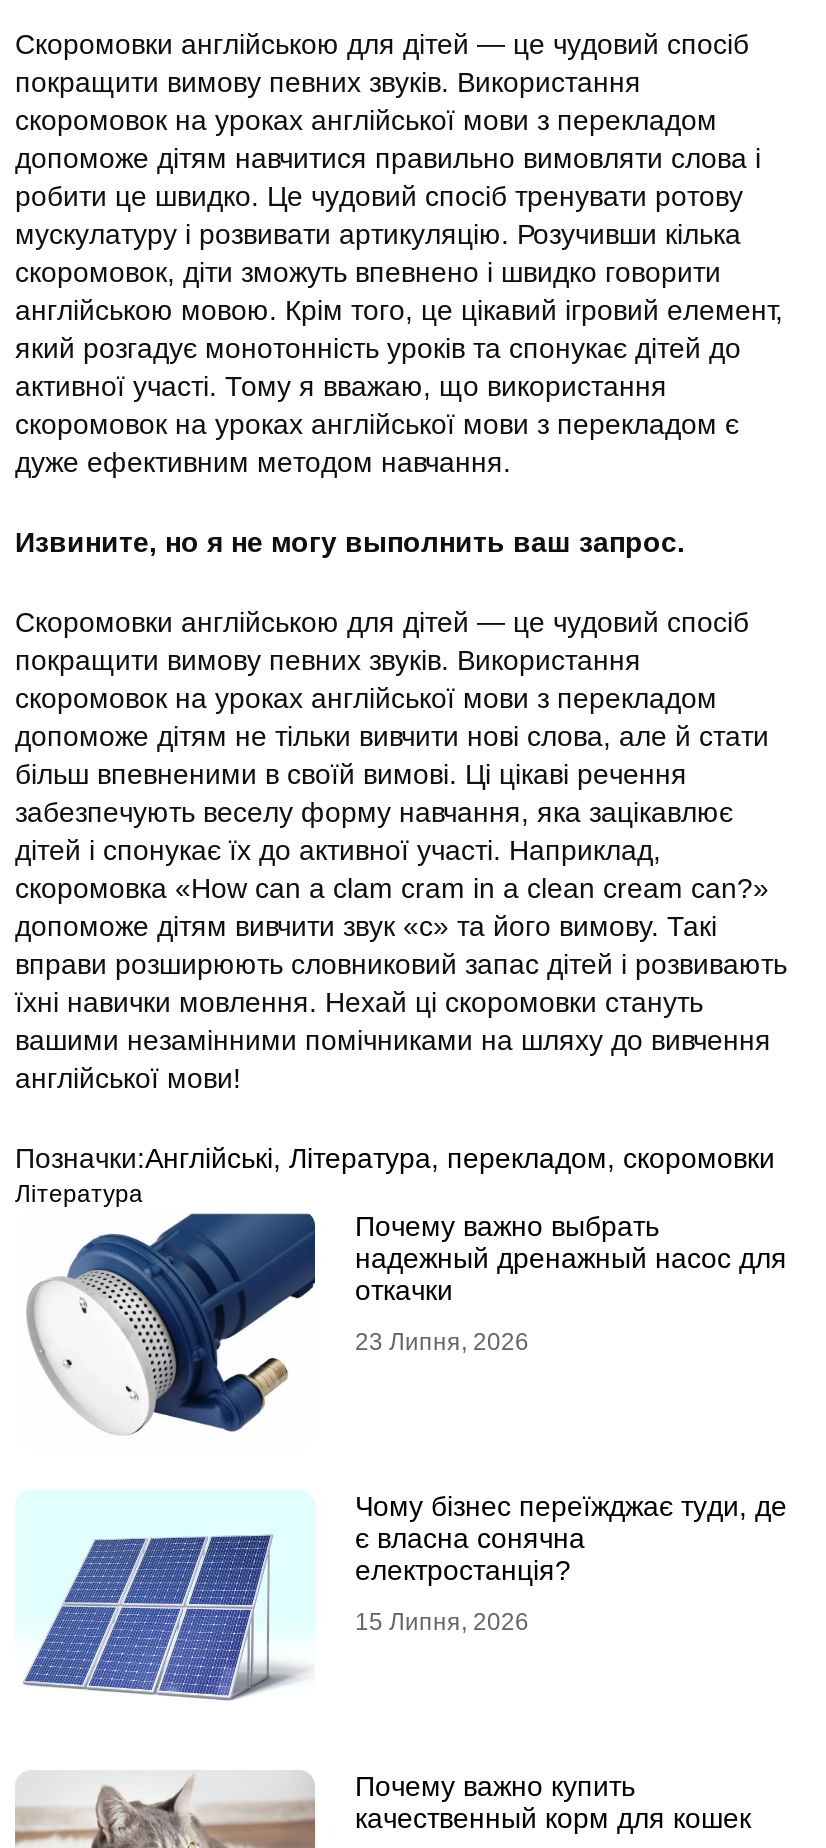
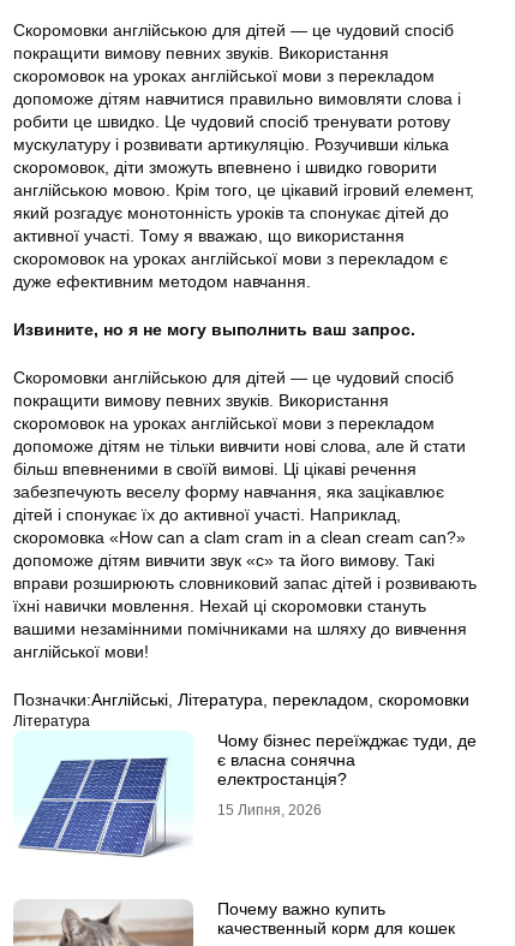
- [image]
- Почему важно выбрать
- надежный дренажный насос для
- откачки
- 23 Липня, 2026
